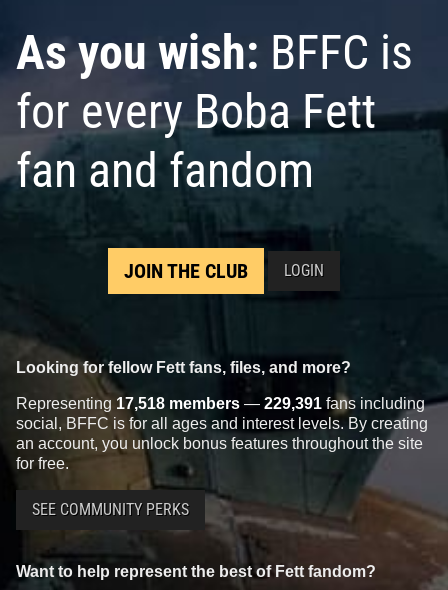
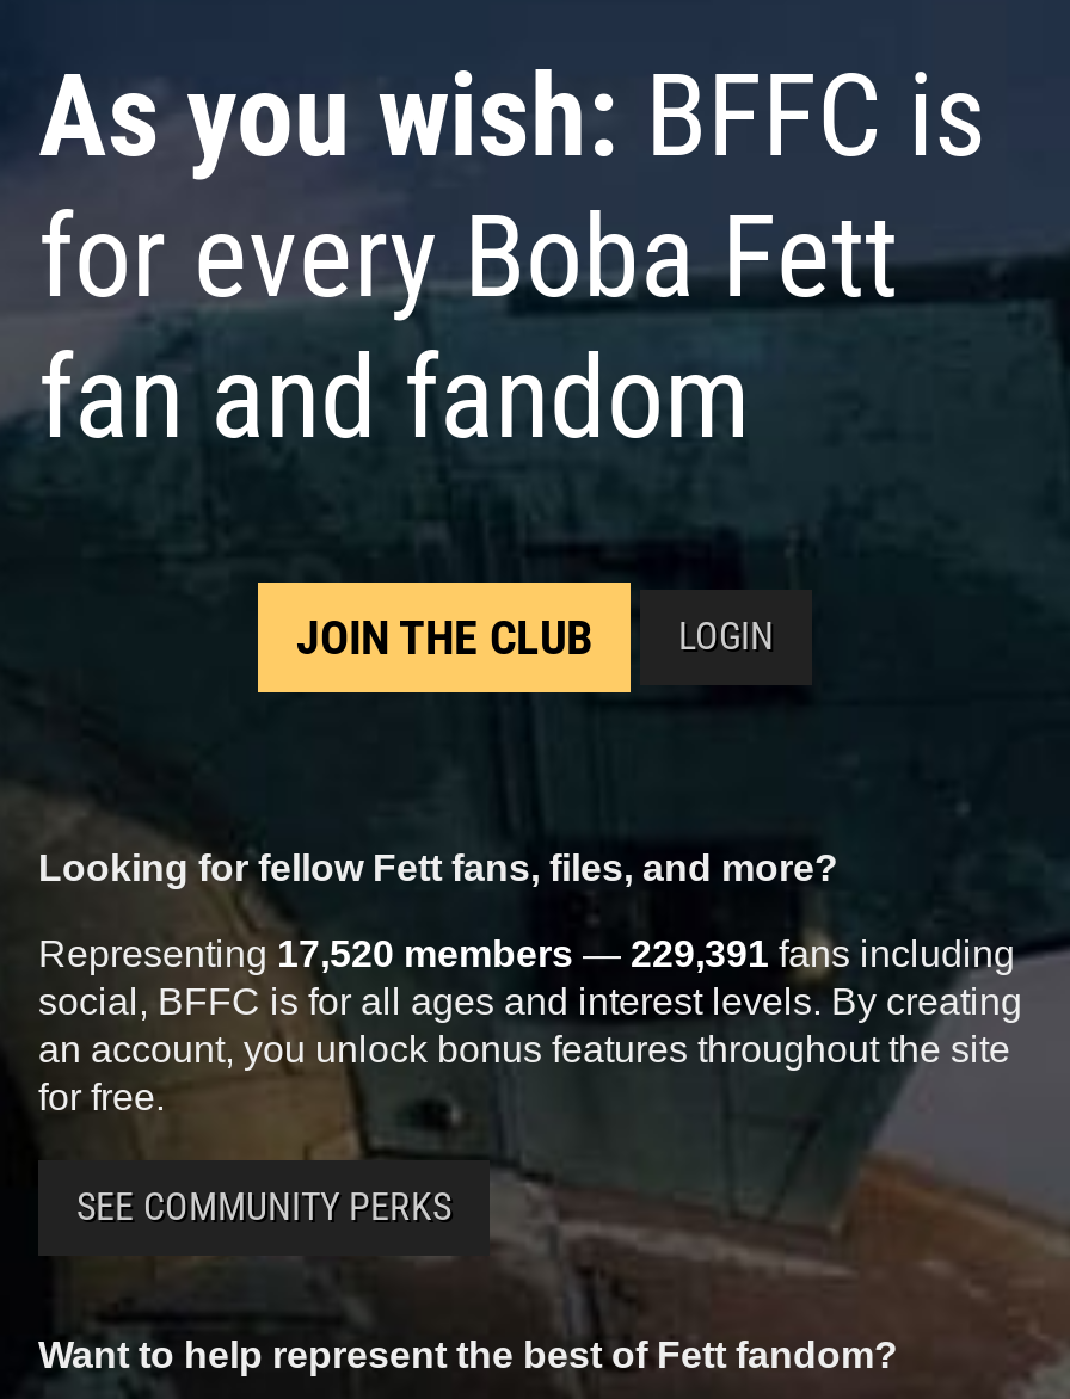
- Representing 17,518 members — 229,391 fans including
+ Representing 17,520 members — 229,391 fans including
